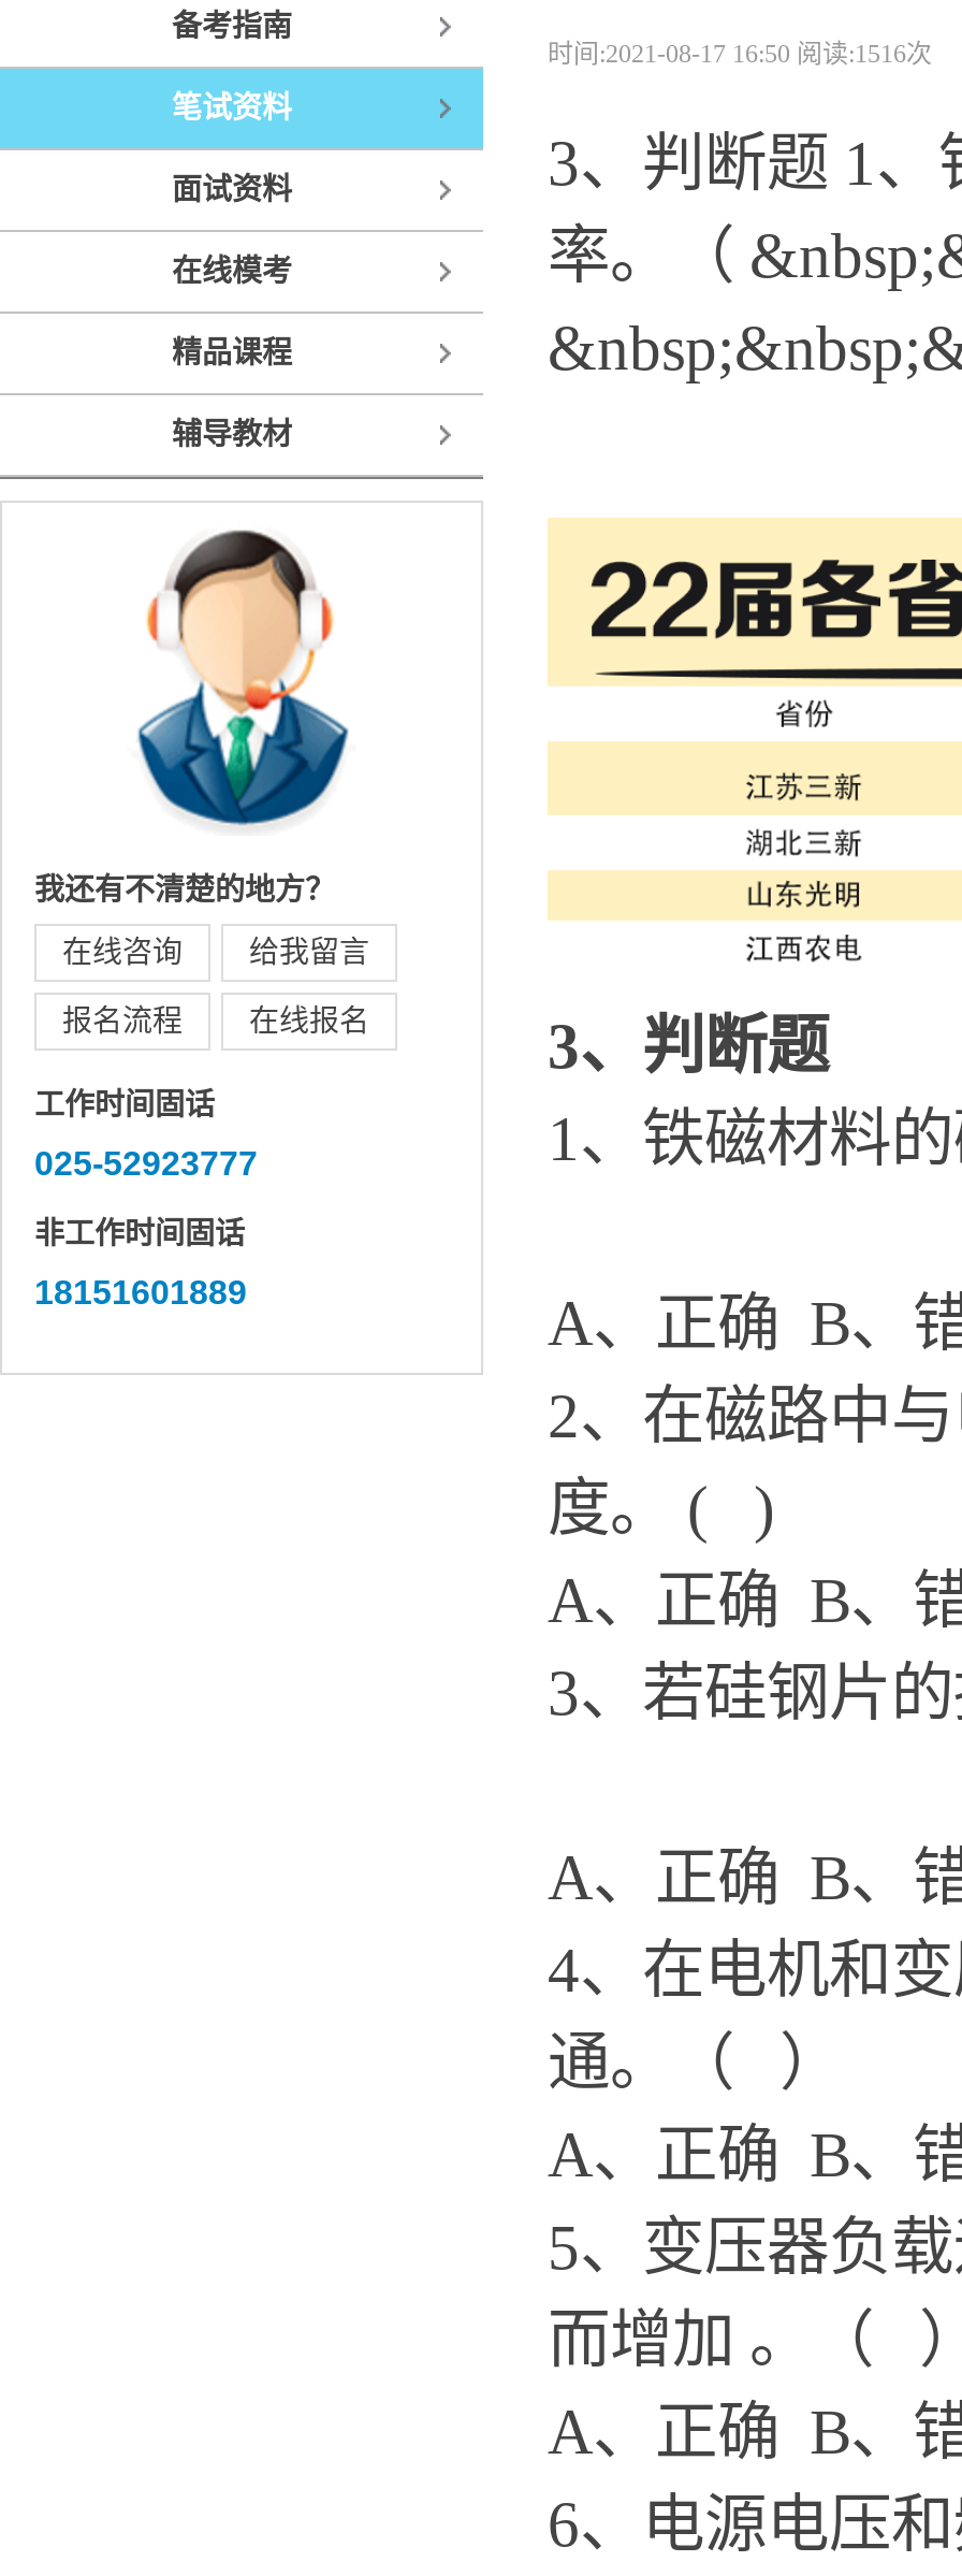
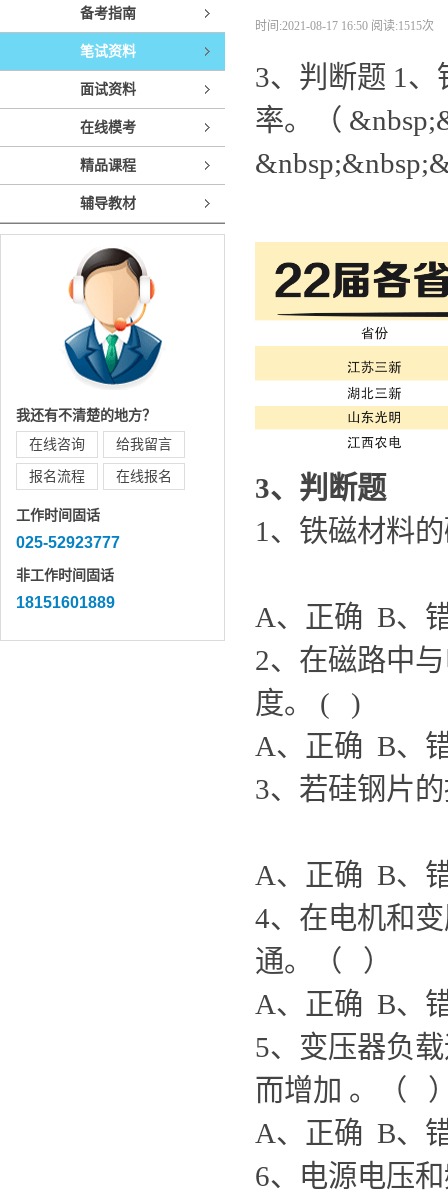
- 时间:2021-08-17 16:50 阅读:1516次
+ 时间:2021-08-17 16:50 阅读:1515次
